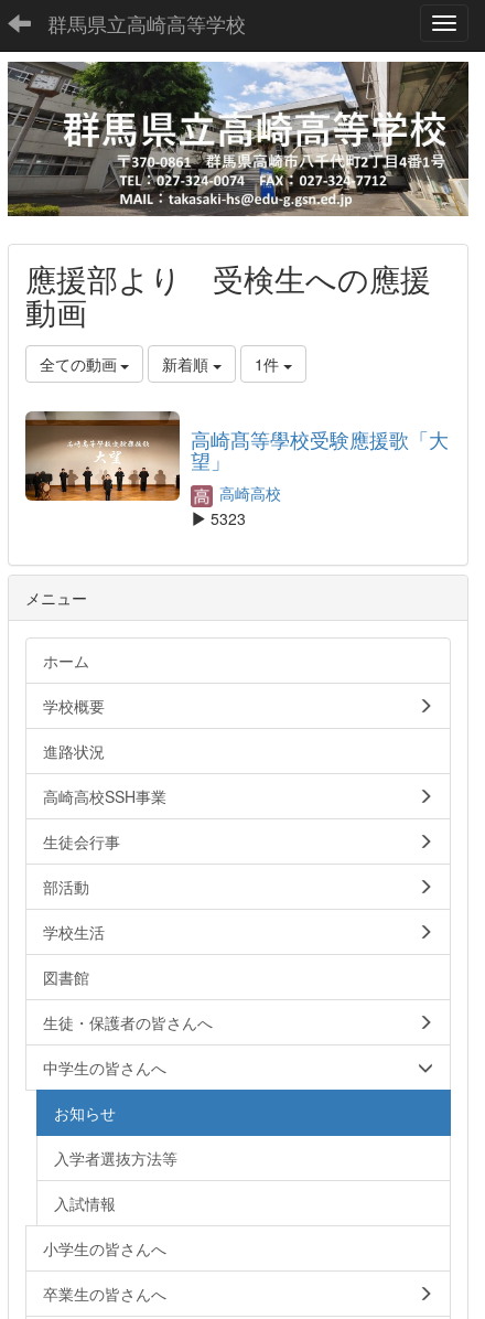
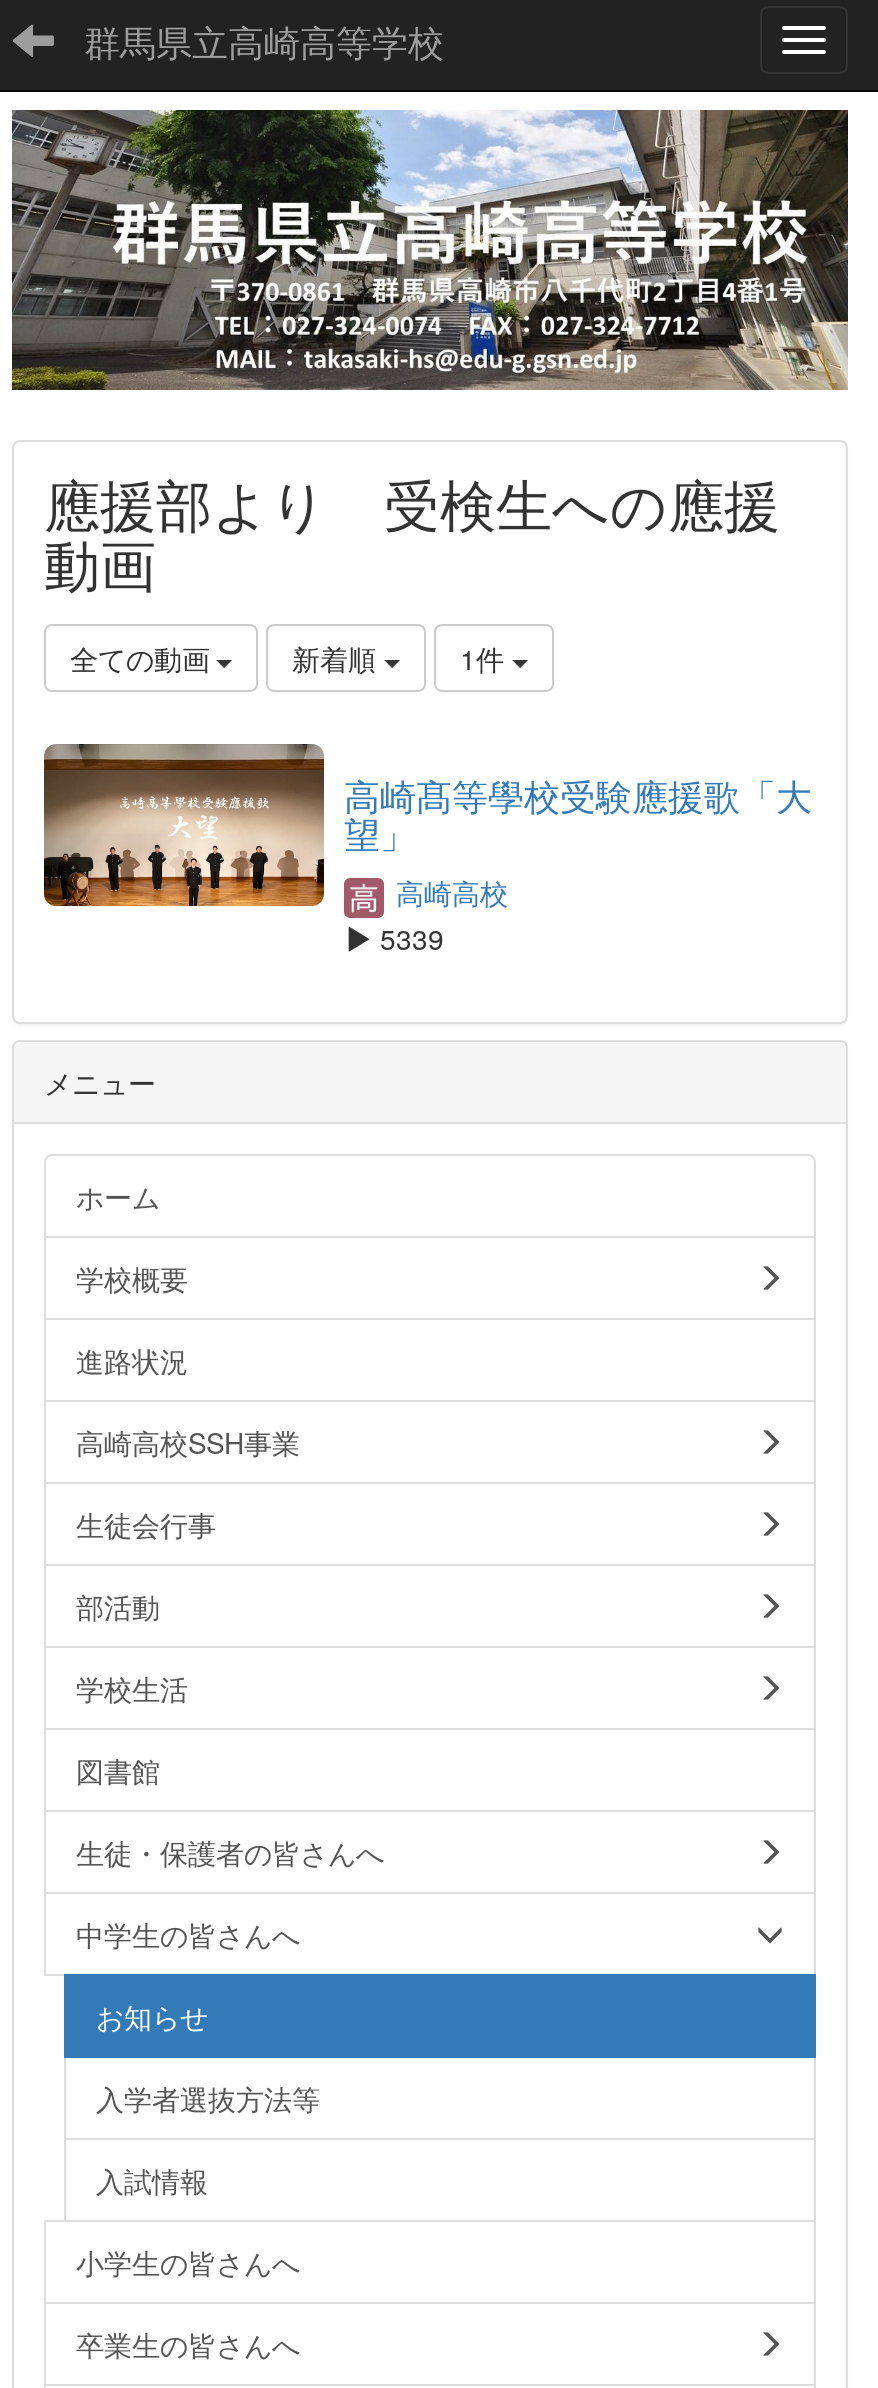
- 5323
+ 5339
